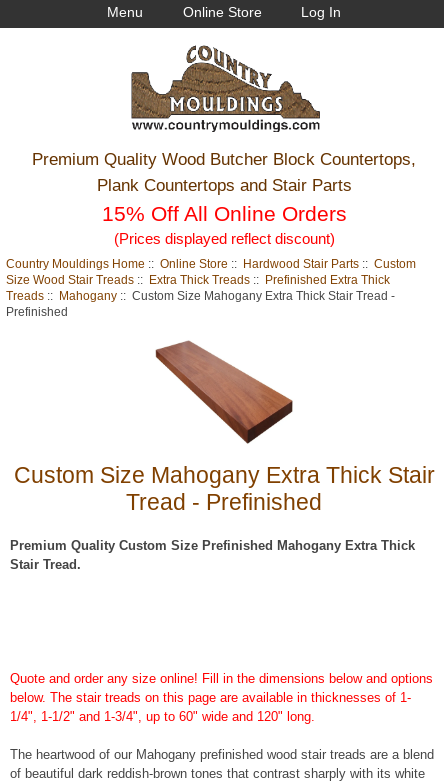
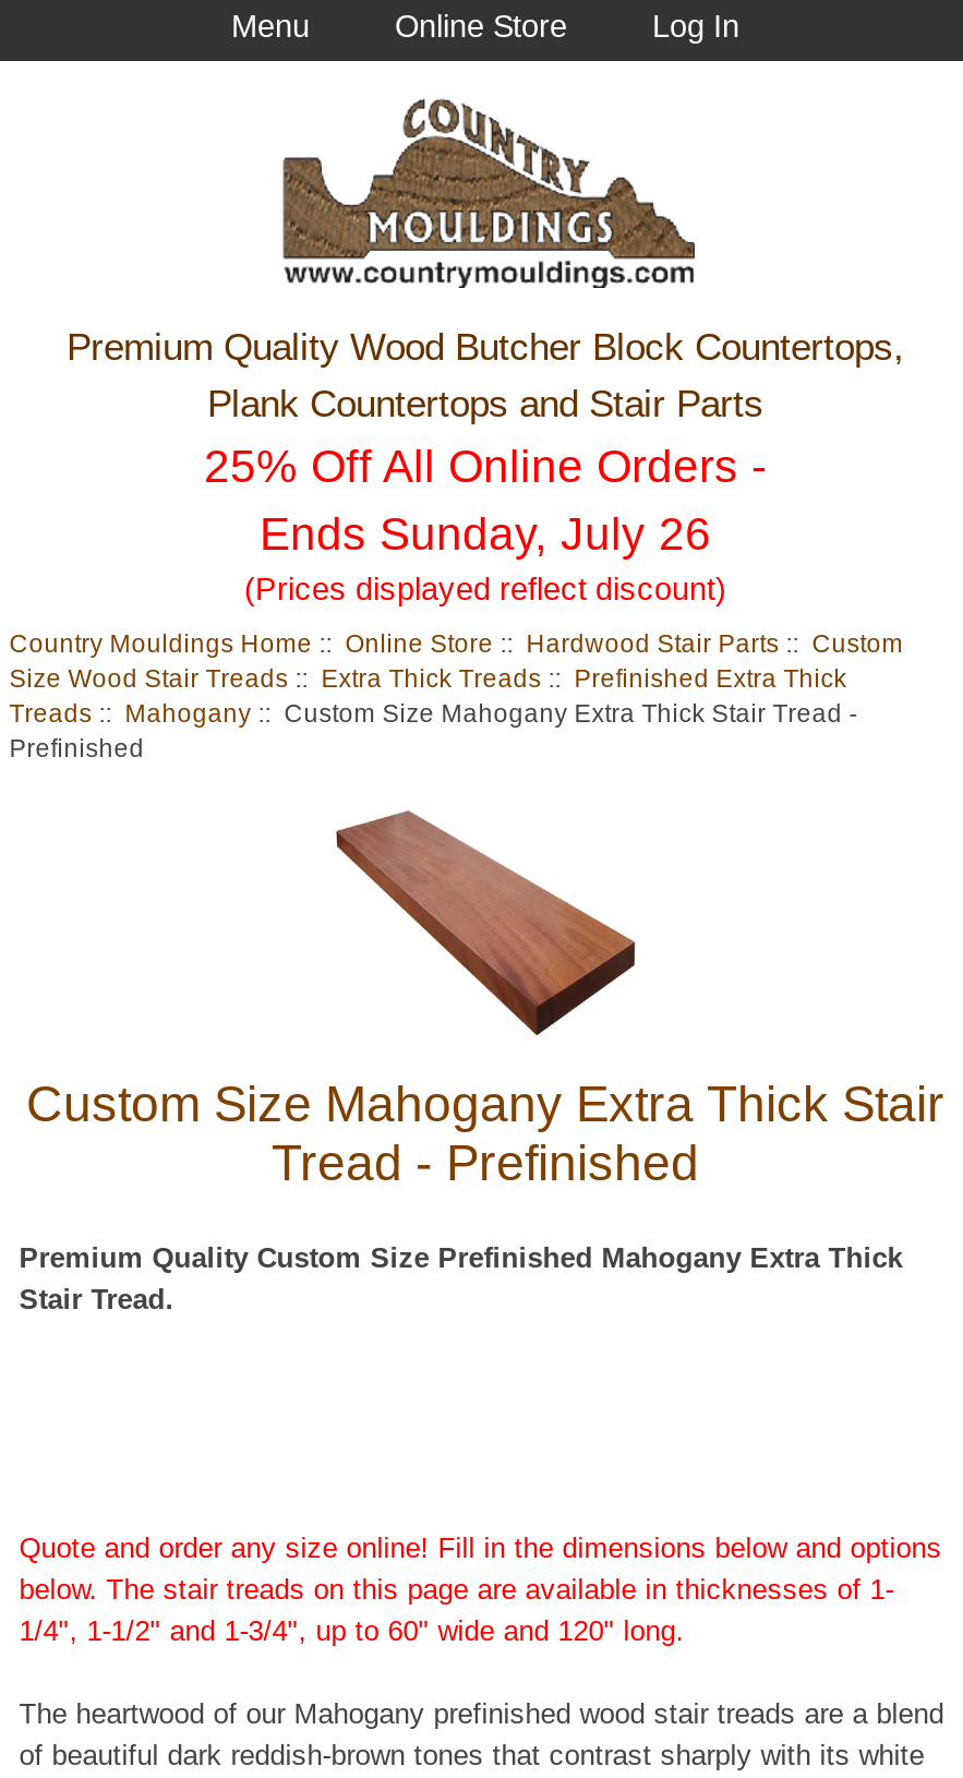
- 15% Off All Online Orders
+ 25% Off All Online Orders -
+ Ends Sunday, July 26
